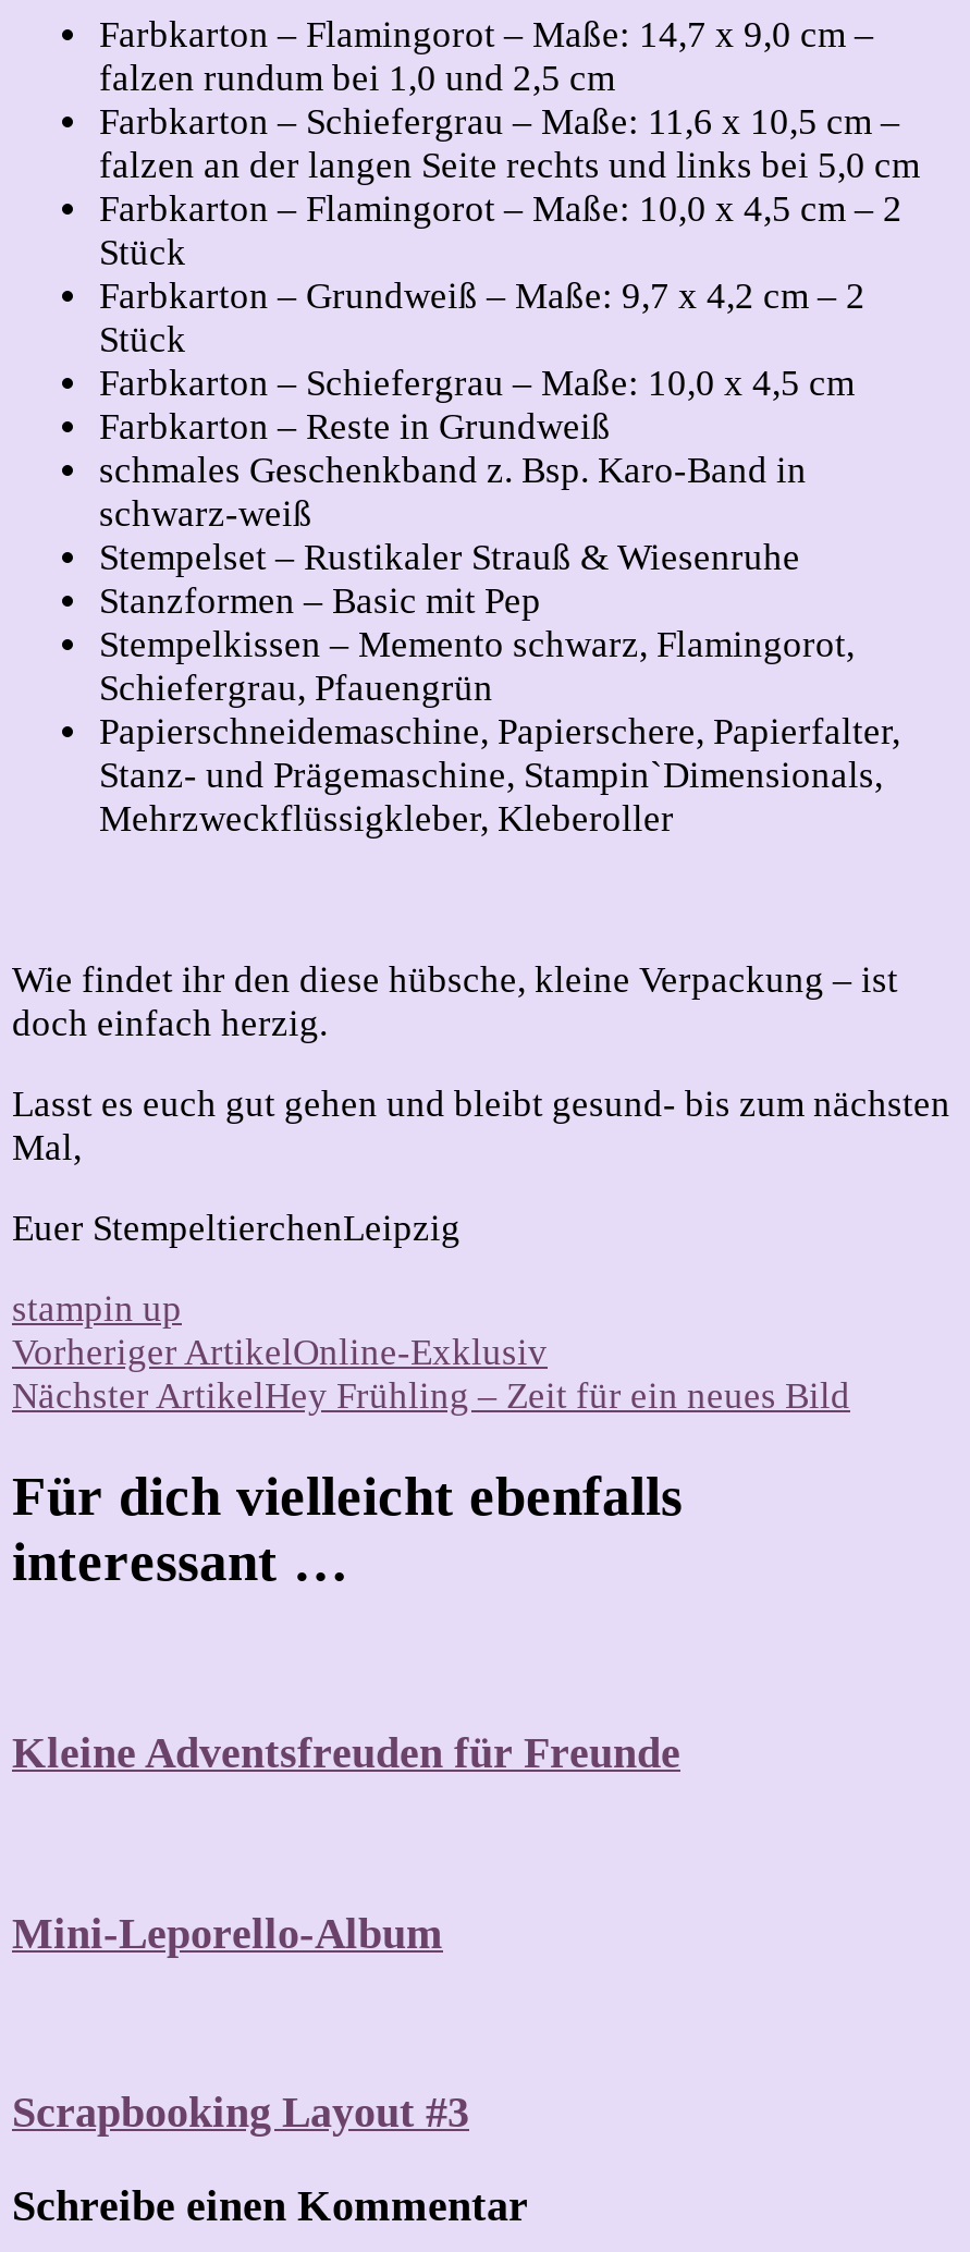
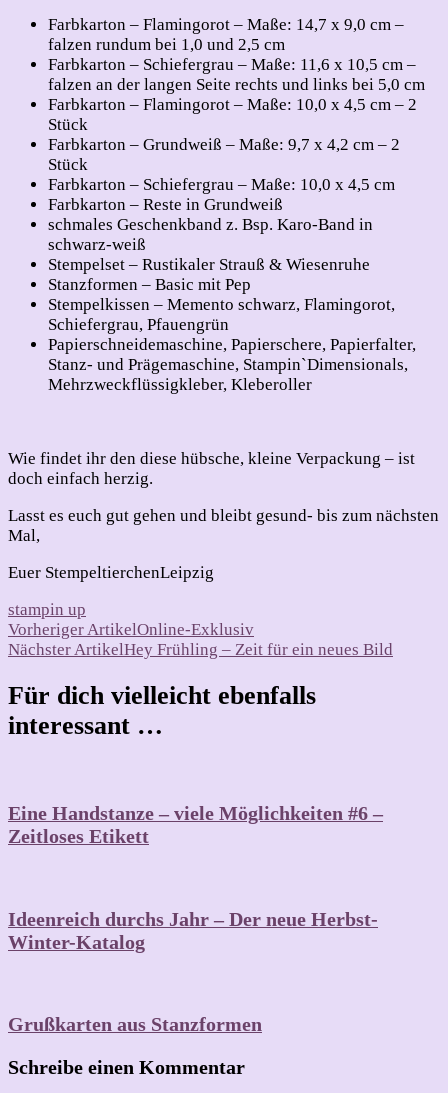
- Kleine Adventsfreuden für Freunde
+ Eine Handstanze – viele Möglichkeiten #6 –
+ Zeitloses Etikett

- Mini-Leporello-Album
+ Ideenreich durchs Jahr – Der neue Herbst-
+ Winter-Katalog

- Scrapbooking Layout #3
+ Grußkarten aus Stanzformen
